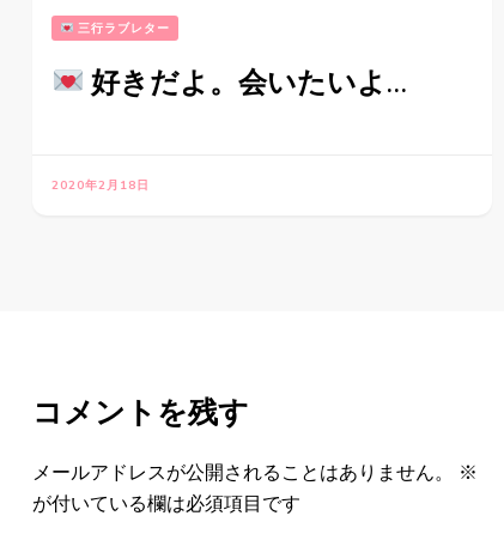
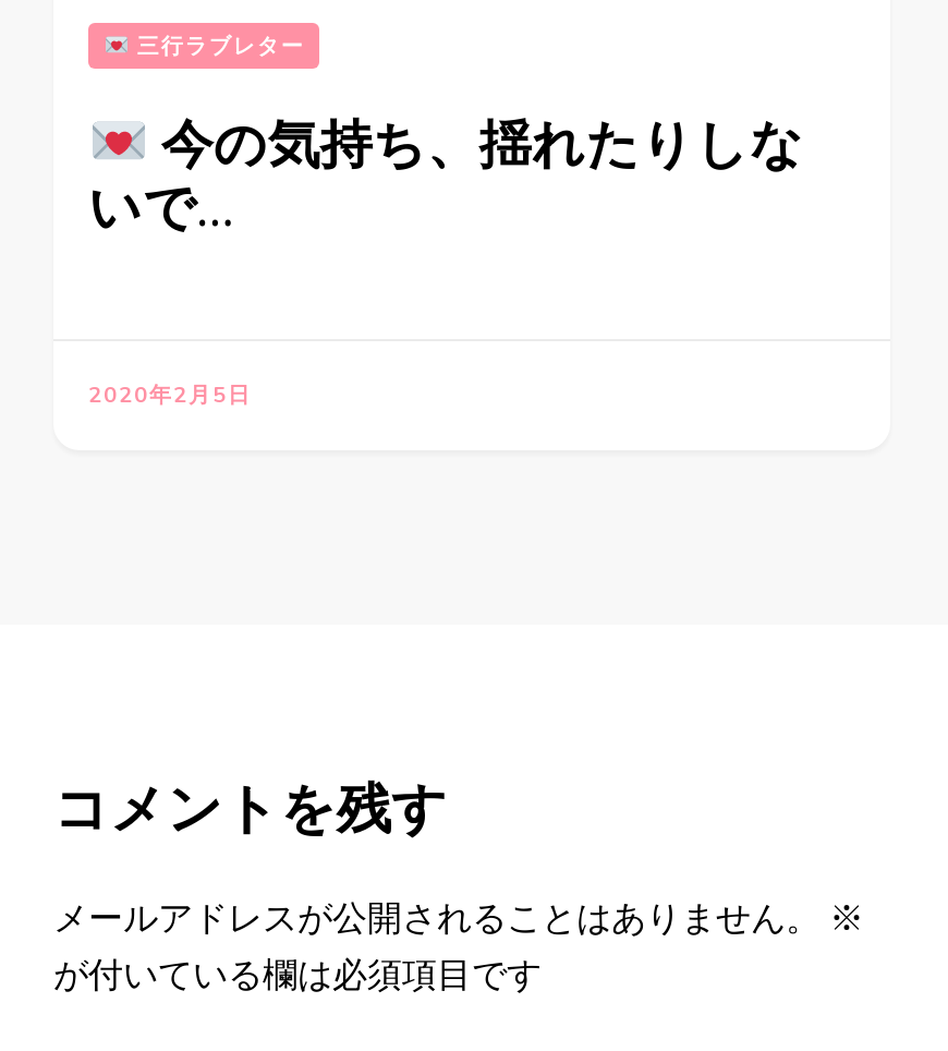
- 好きだよ。会いたいよ…
+ 今の気持ち、揺れたりしな
+ いで…

- 2020年2月18日
+ 2020年2月5日
